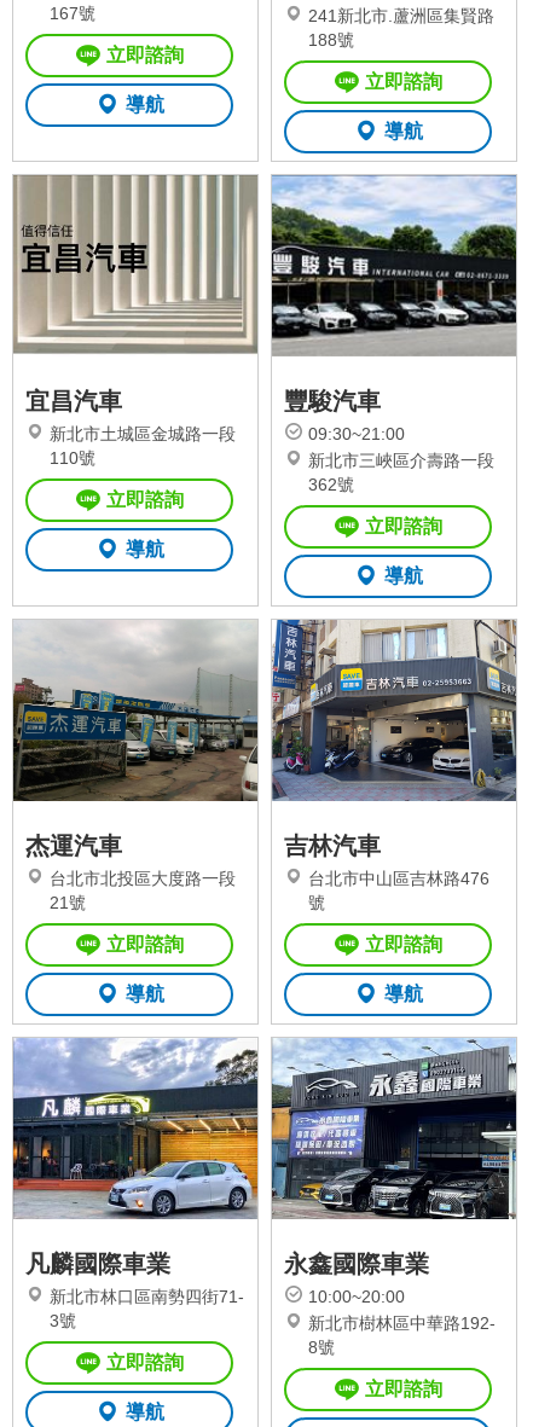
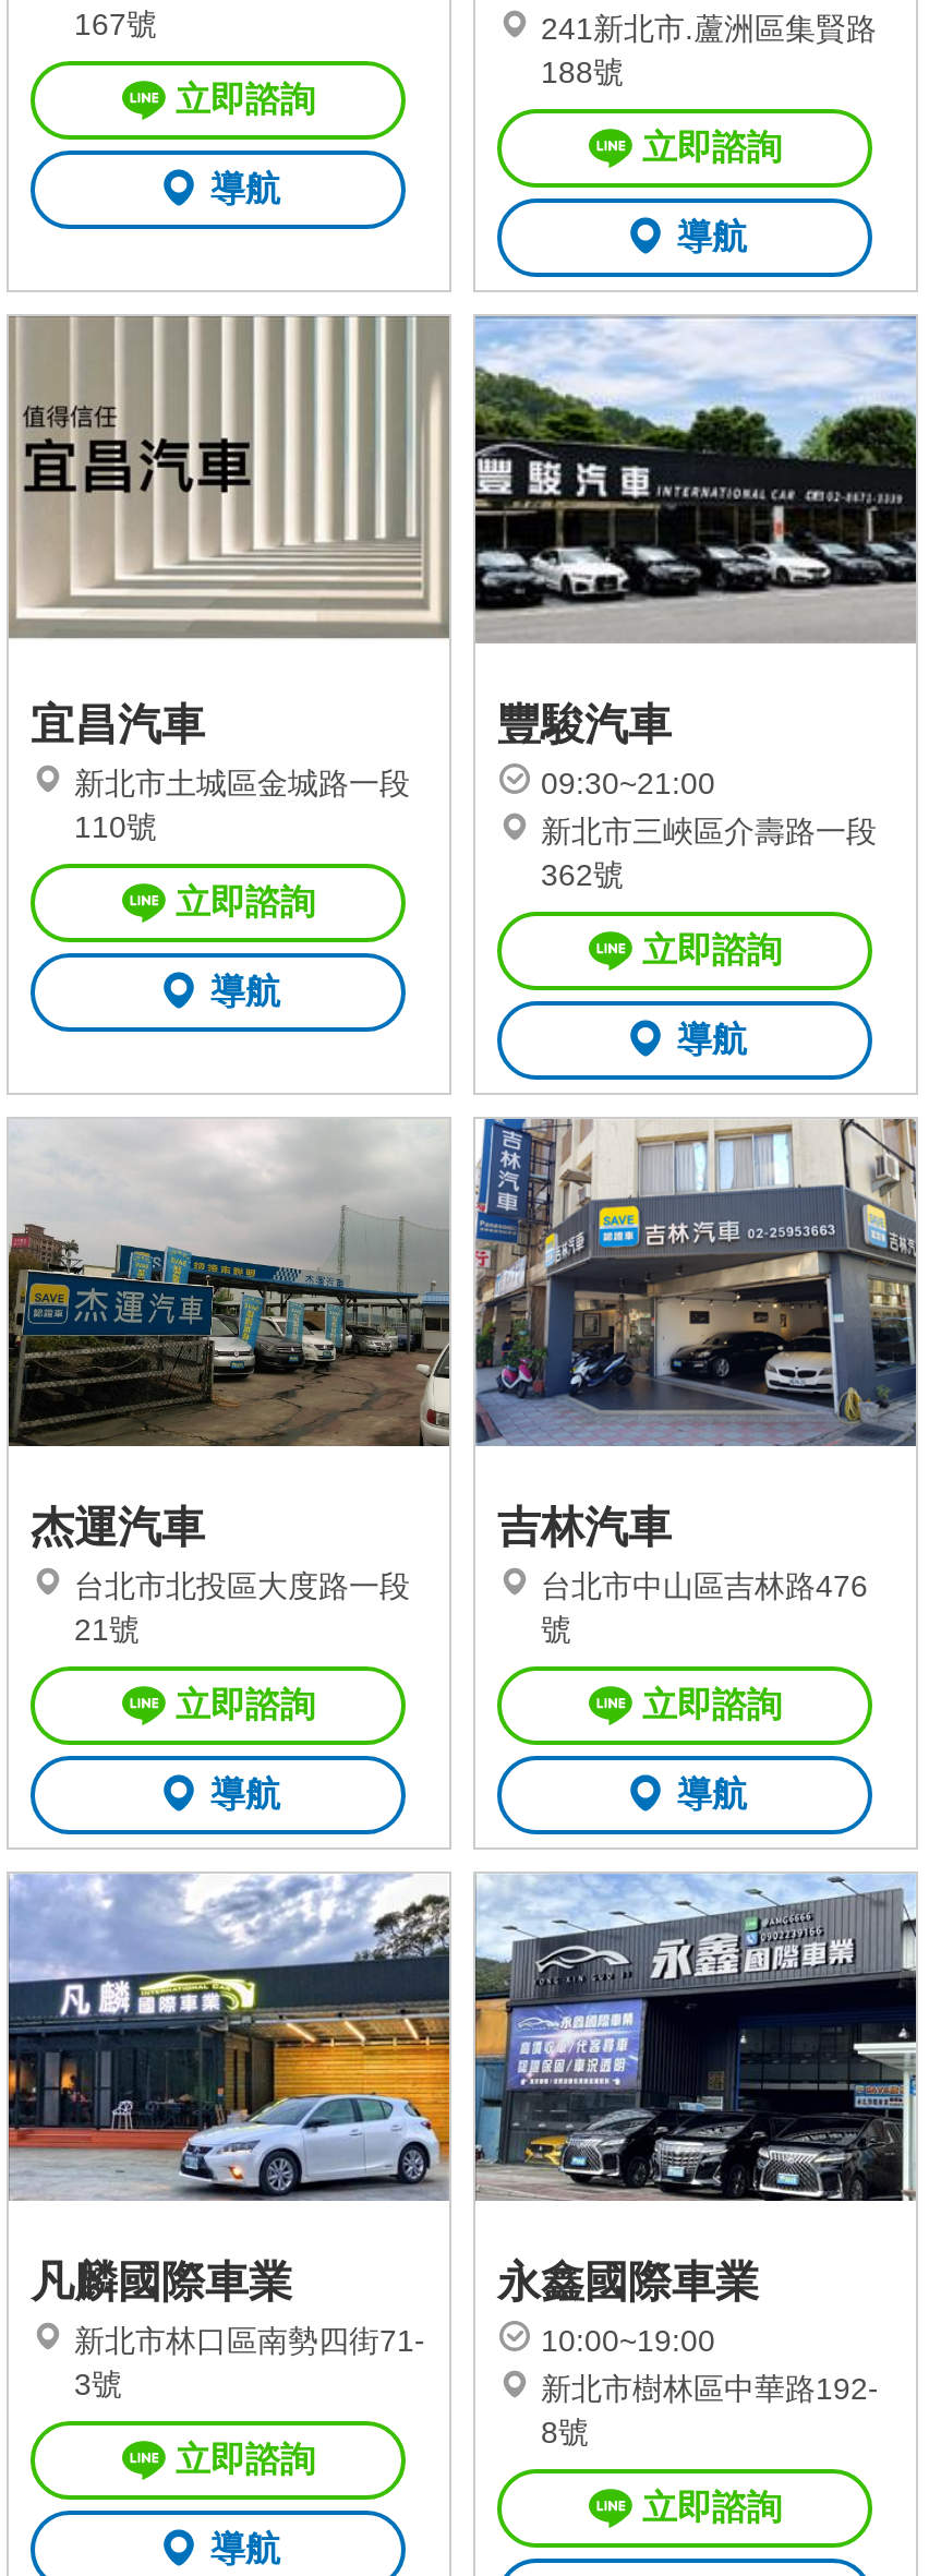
- 10:00~20:00
+ 10:00~19:00
